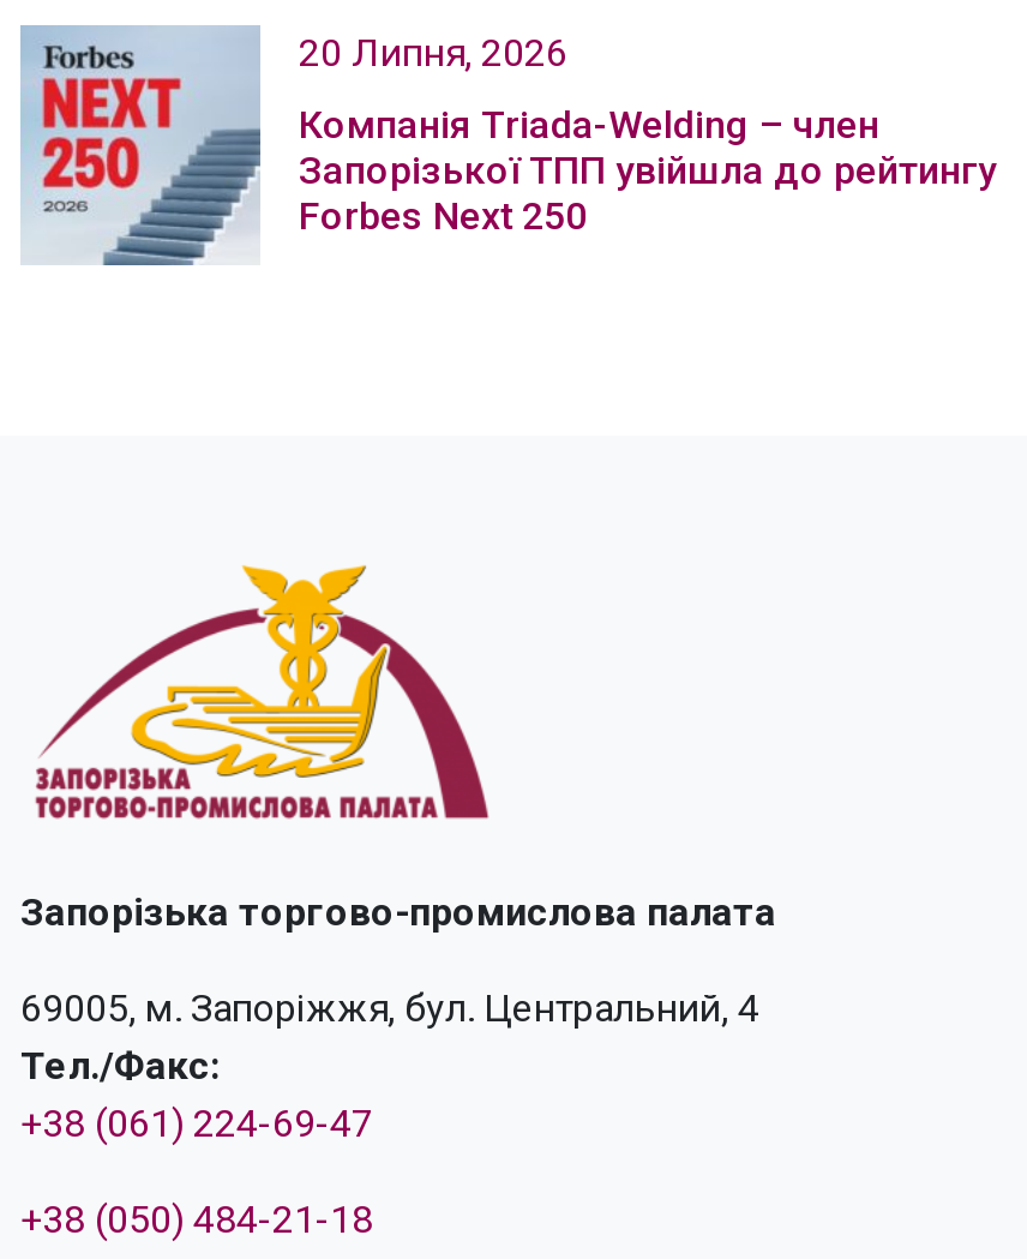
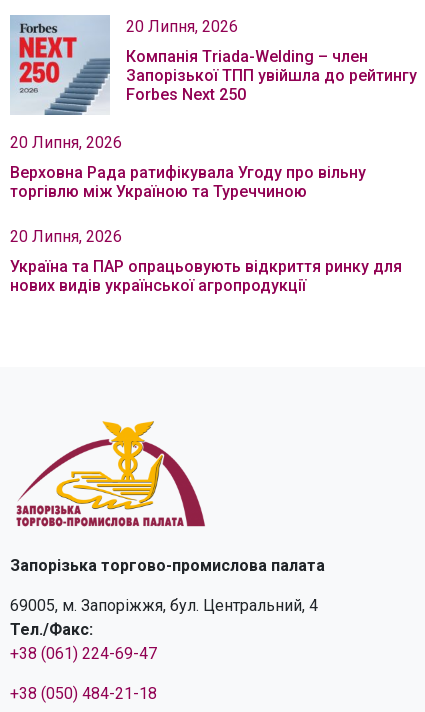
+ 20 Липня, 2026
+ Верховна Рада ратифікувала Угоду про вільну
+ торгівлю між Україною та Туреччиною
+ 20 Липня, 2026
+ Україна та ПАР опрацьовують відкриття ринку для
+ нових видів української агропродукції
